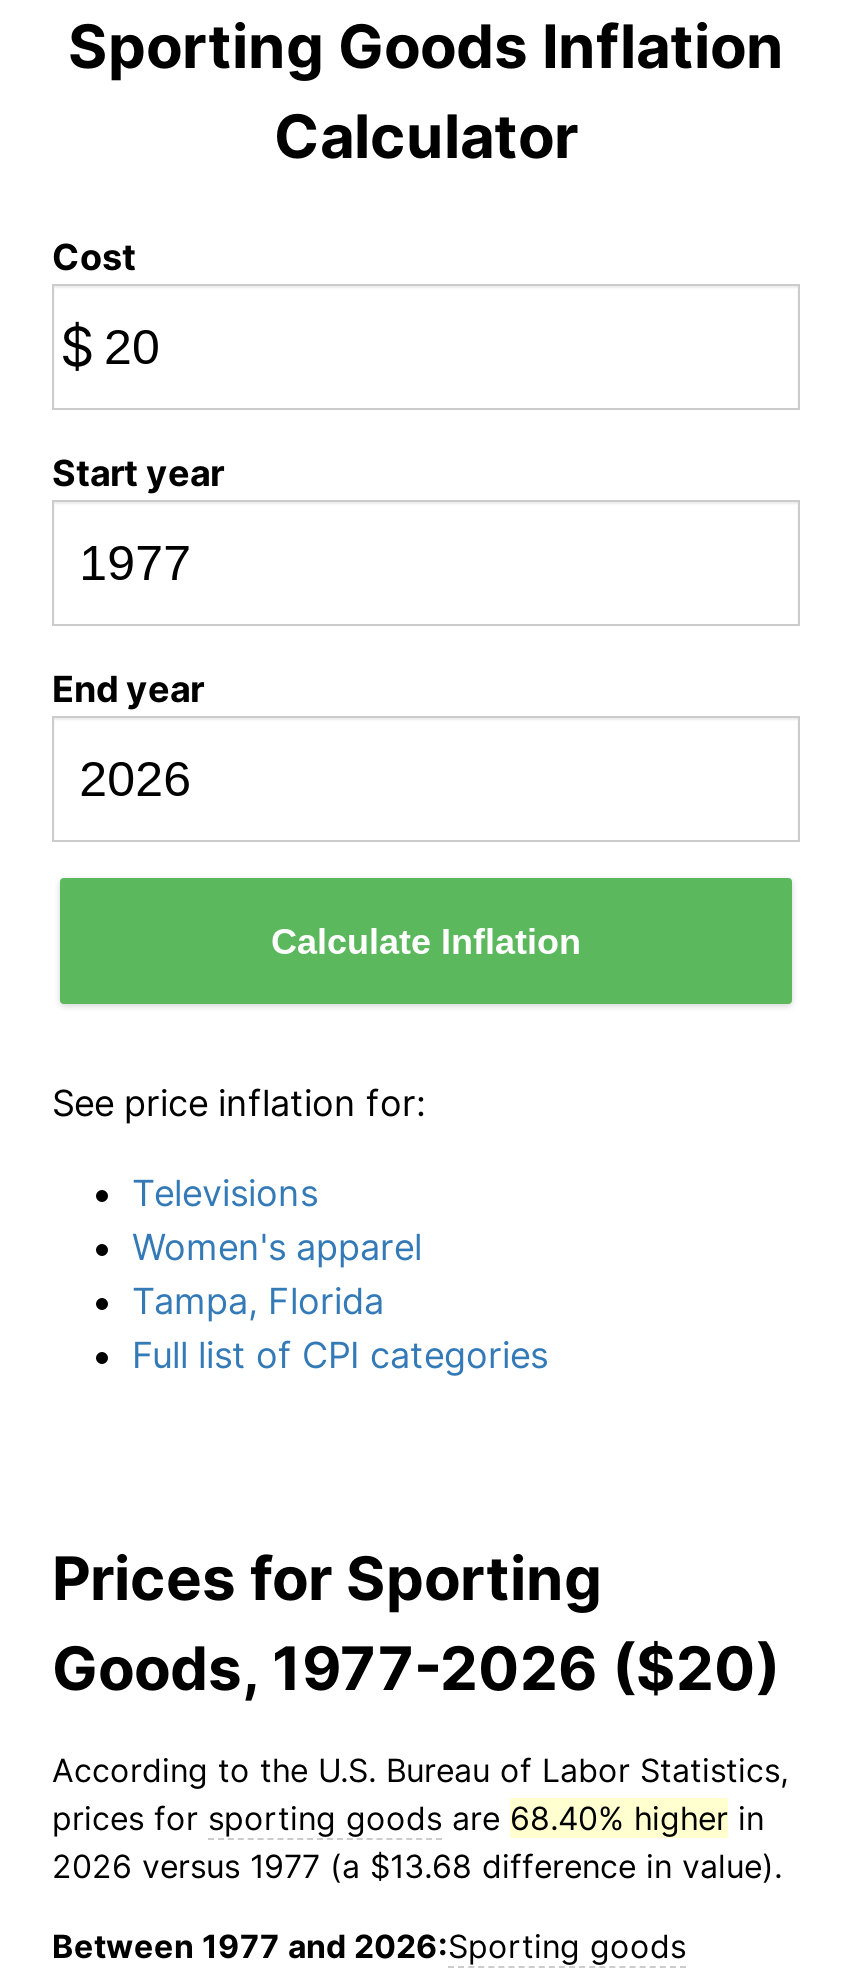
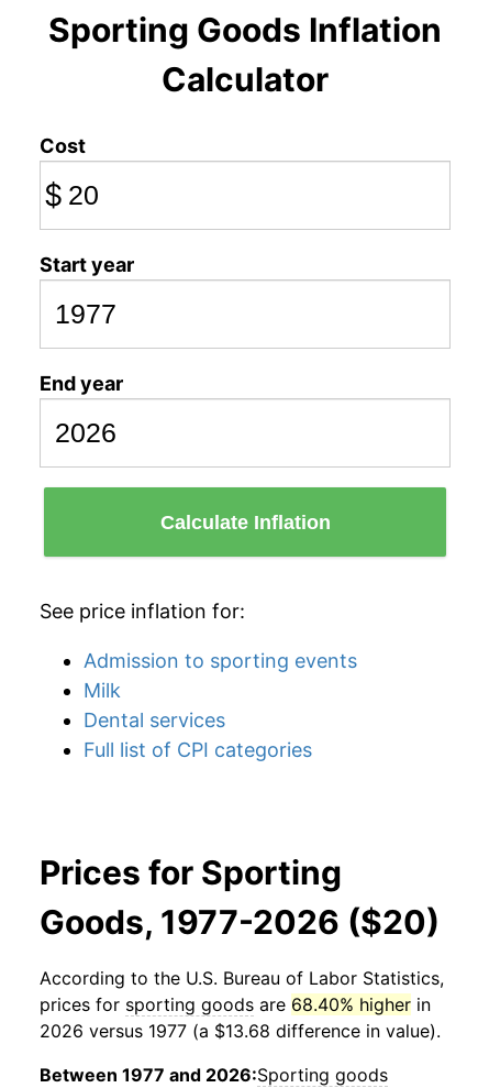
- Televisions
- Women's apparel
- Tampa, Florida
+ Admission to sporting events
+ Milk
+ Dental services
